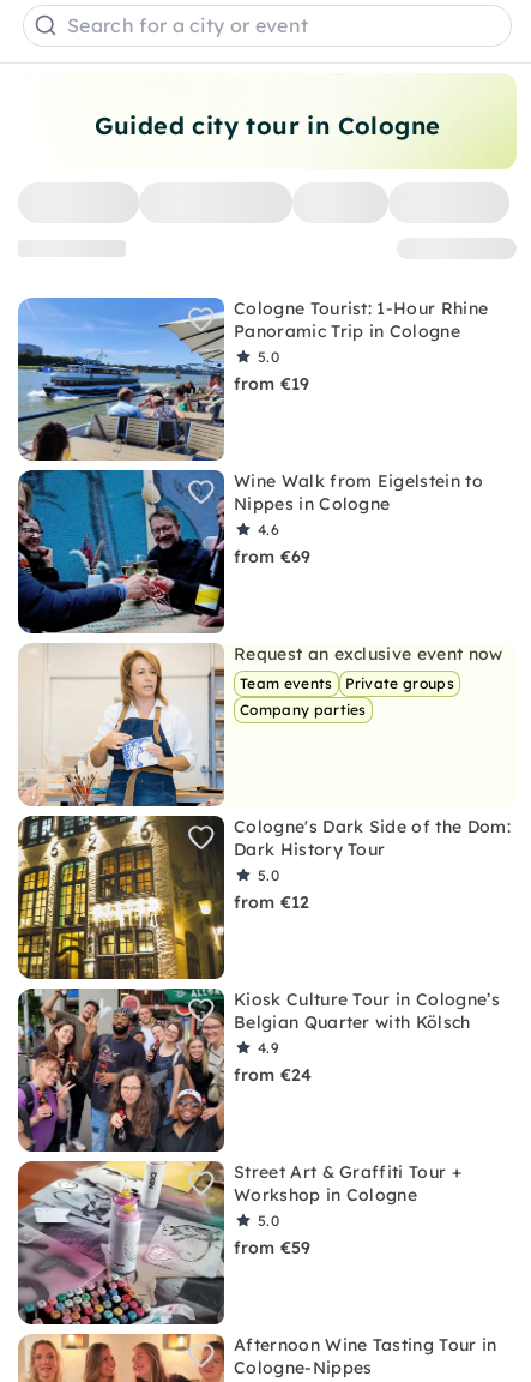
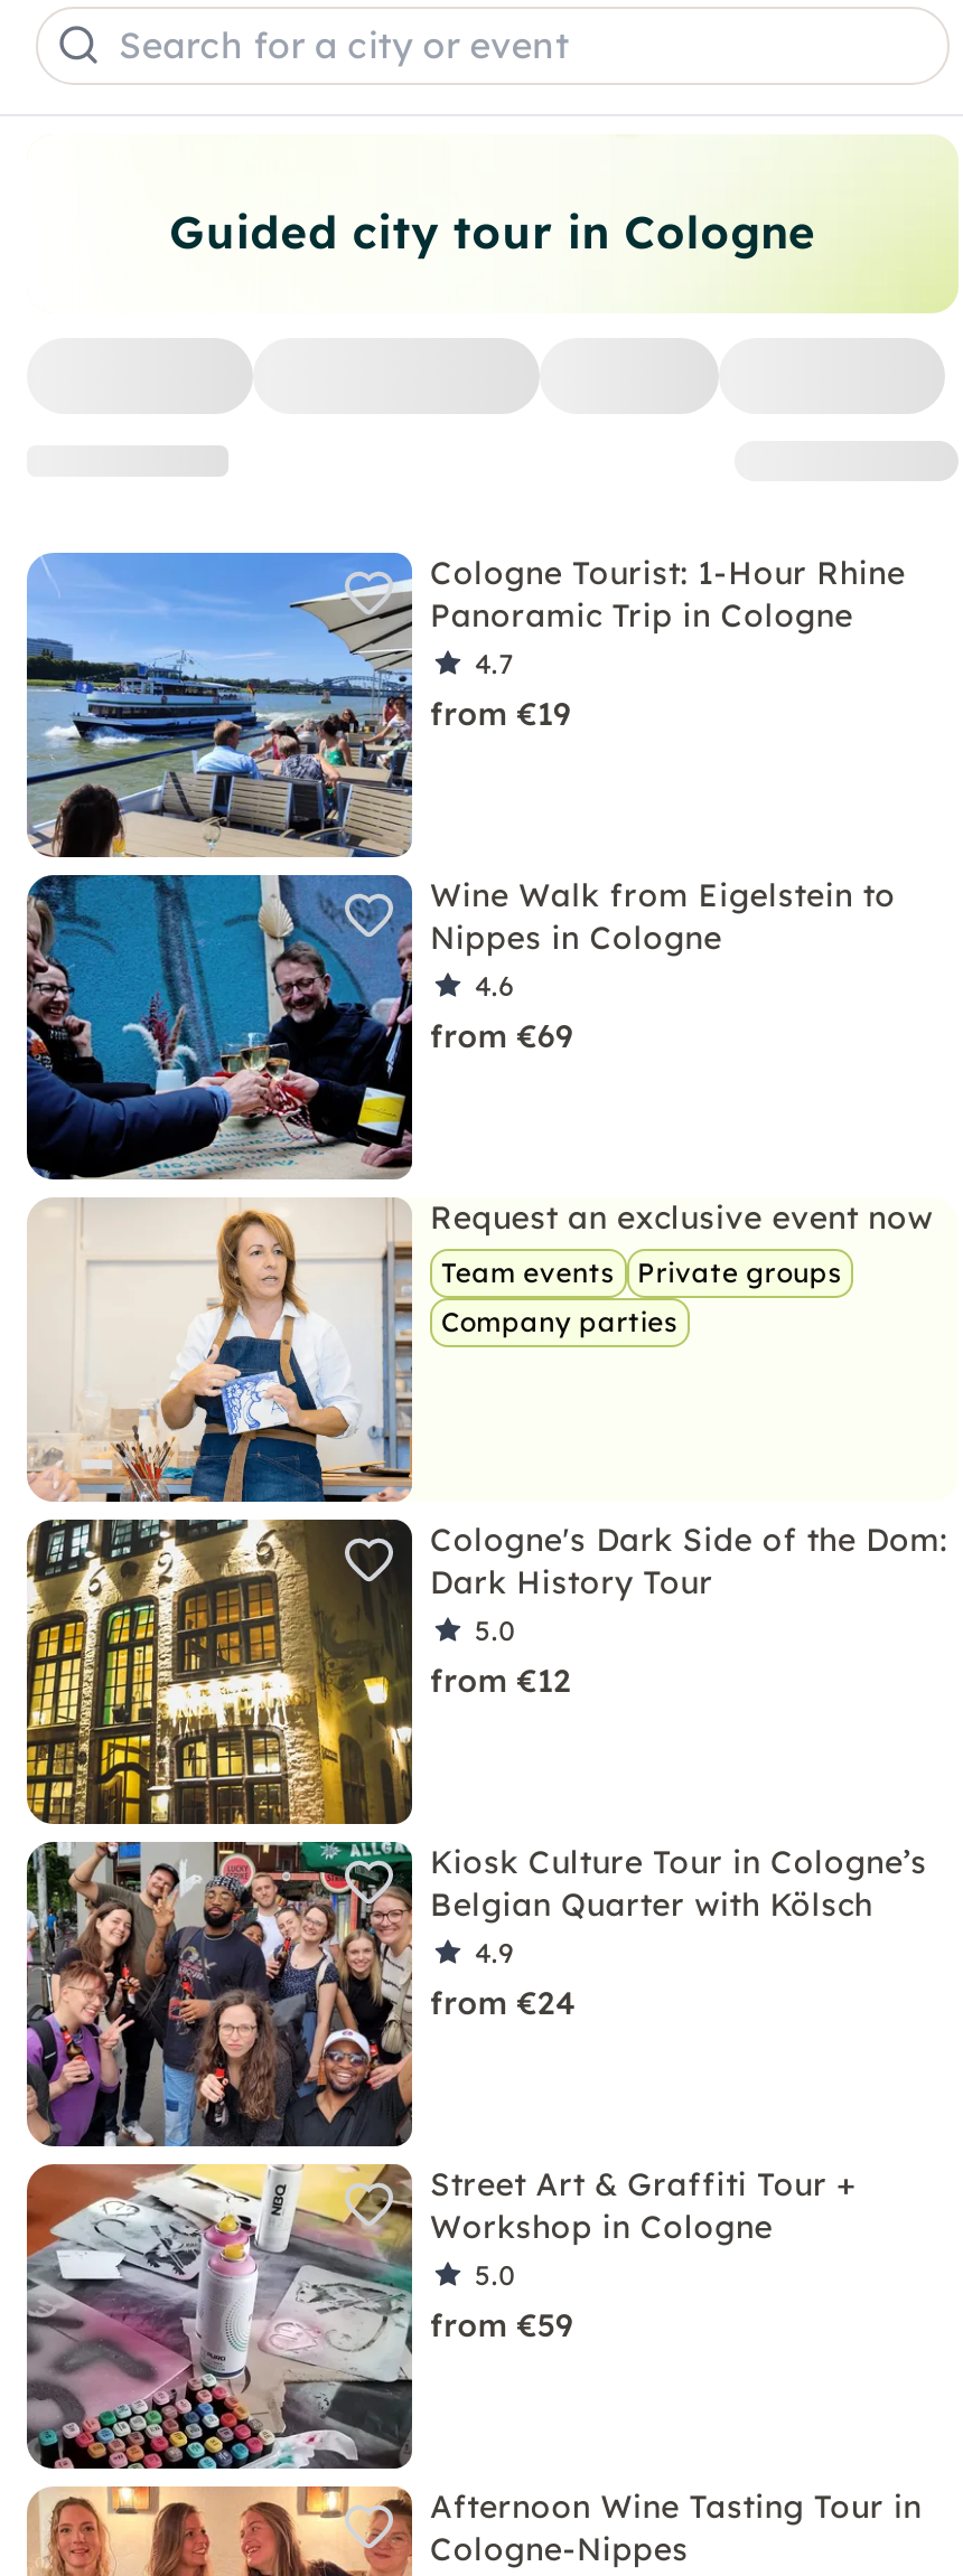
- 5.0
+ 4.7
